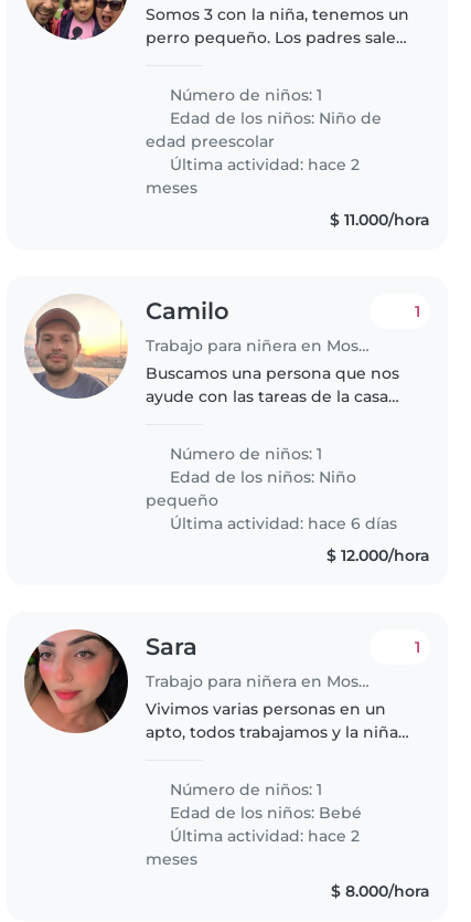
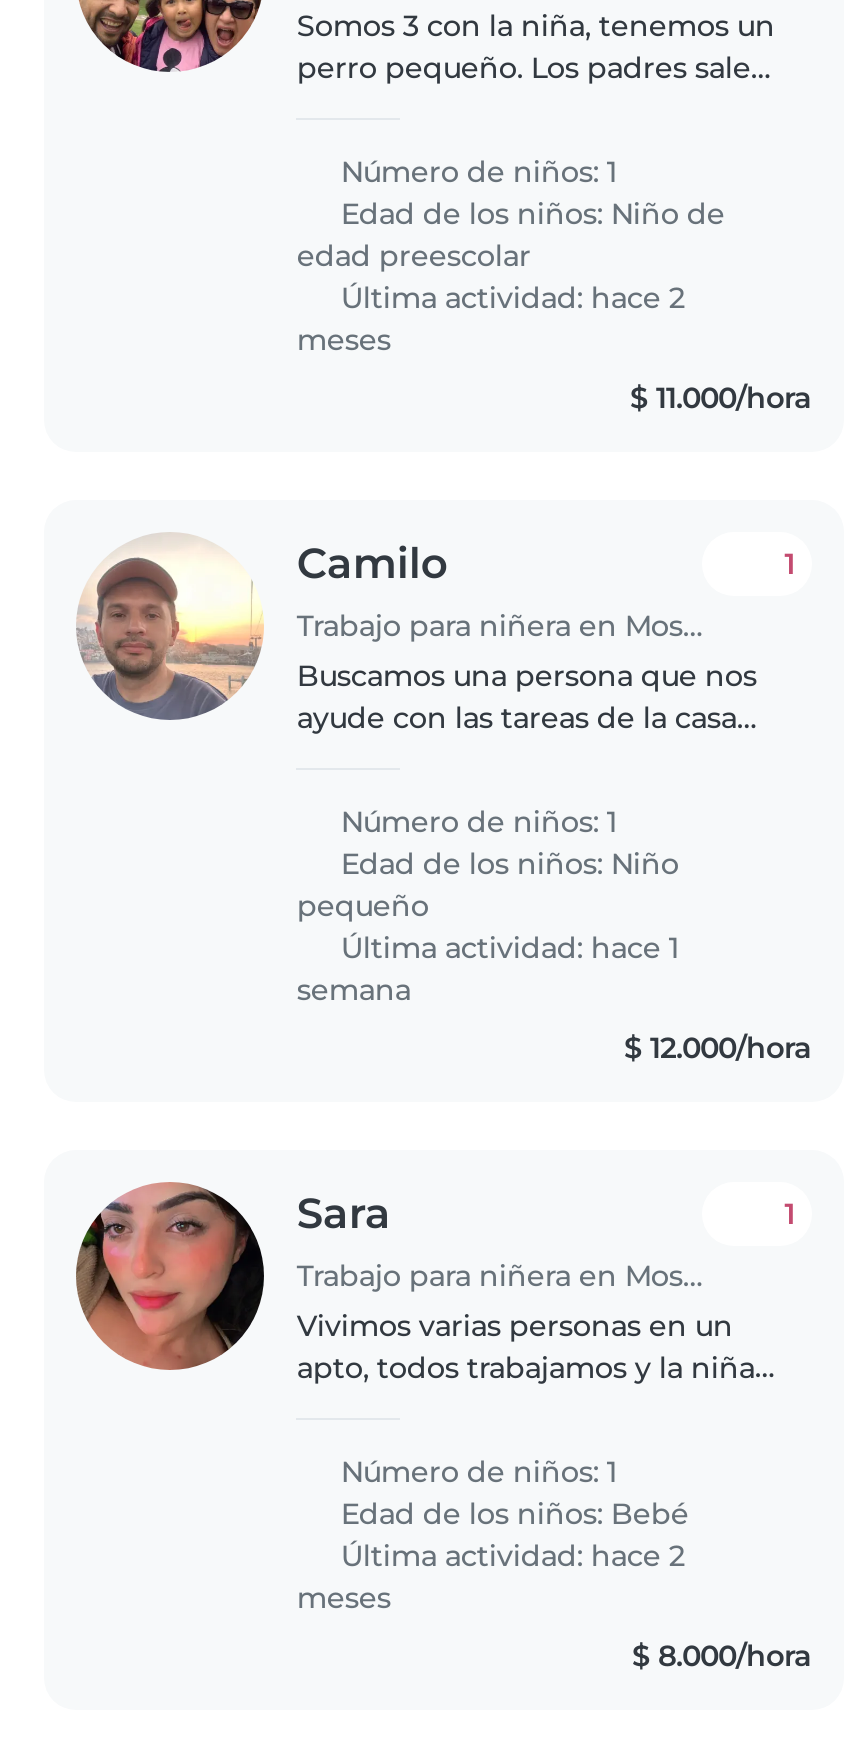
- Última actividad: hace 6 días
+ Última actividad: hace 1
+ semana
